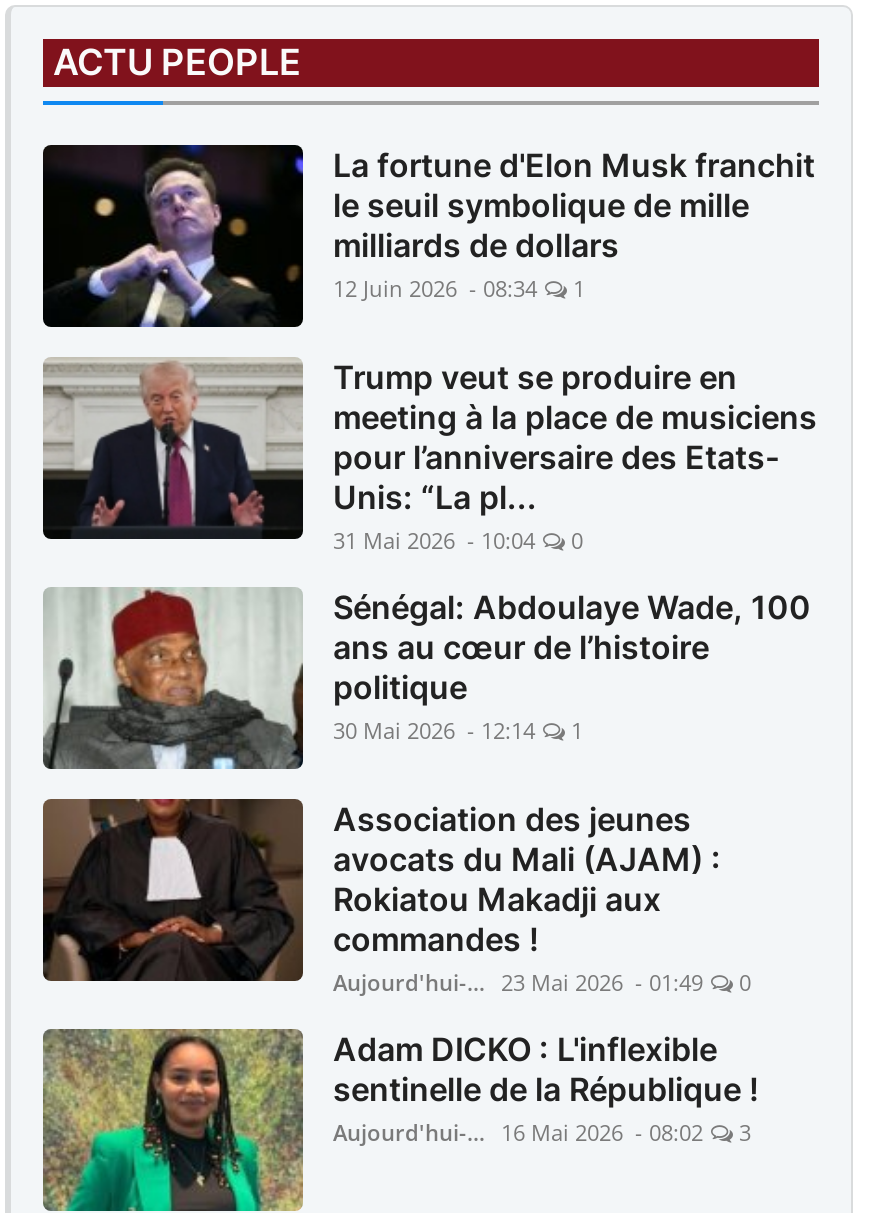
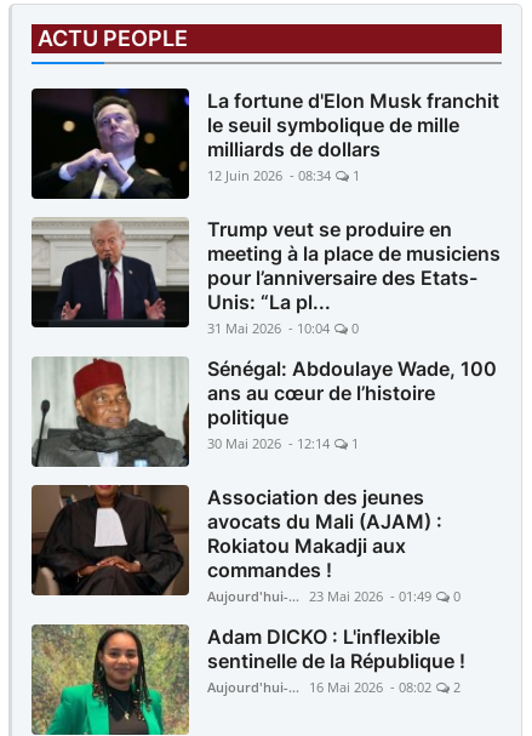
- 3
+ 2
